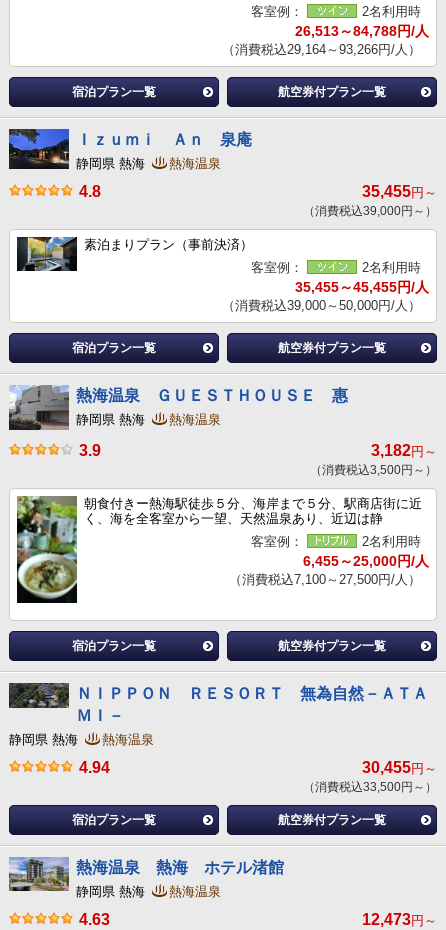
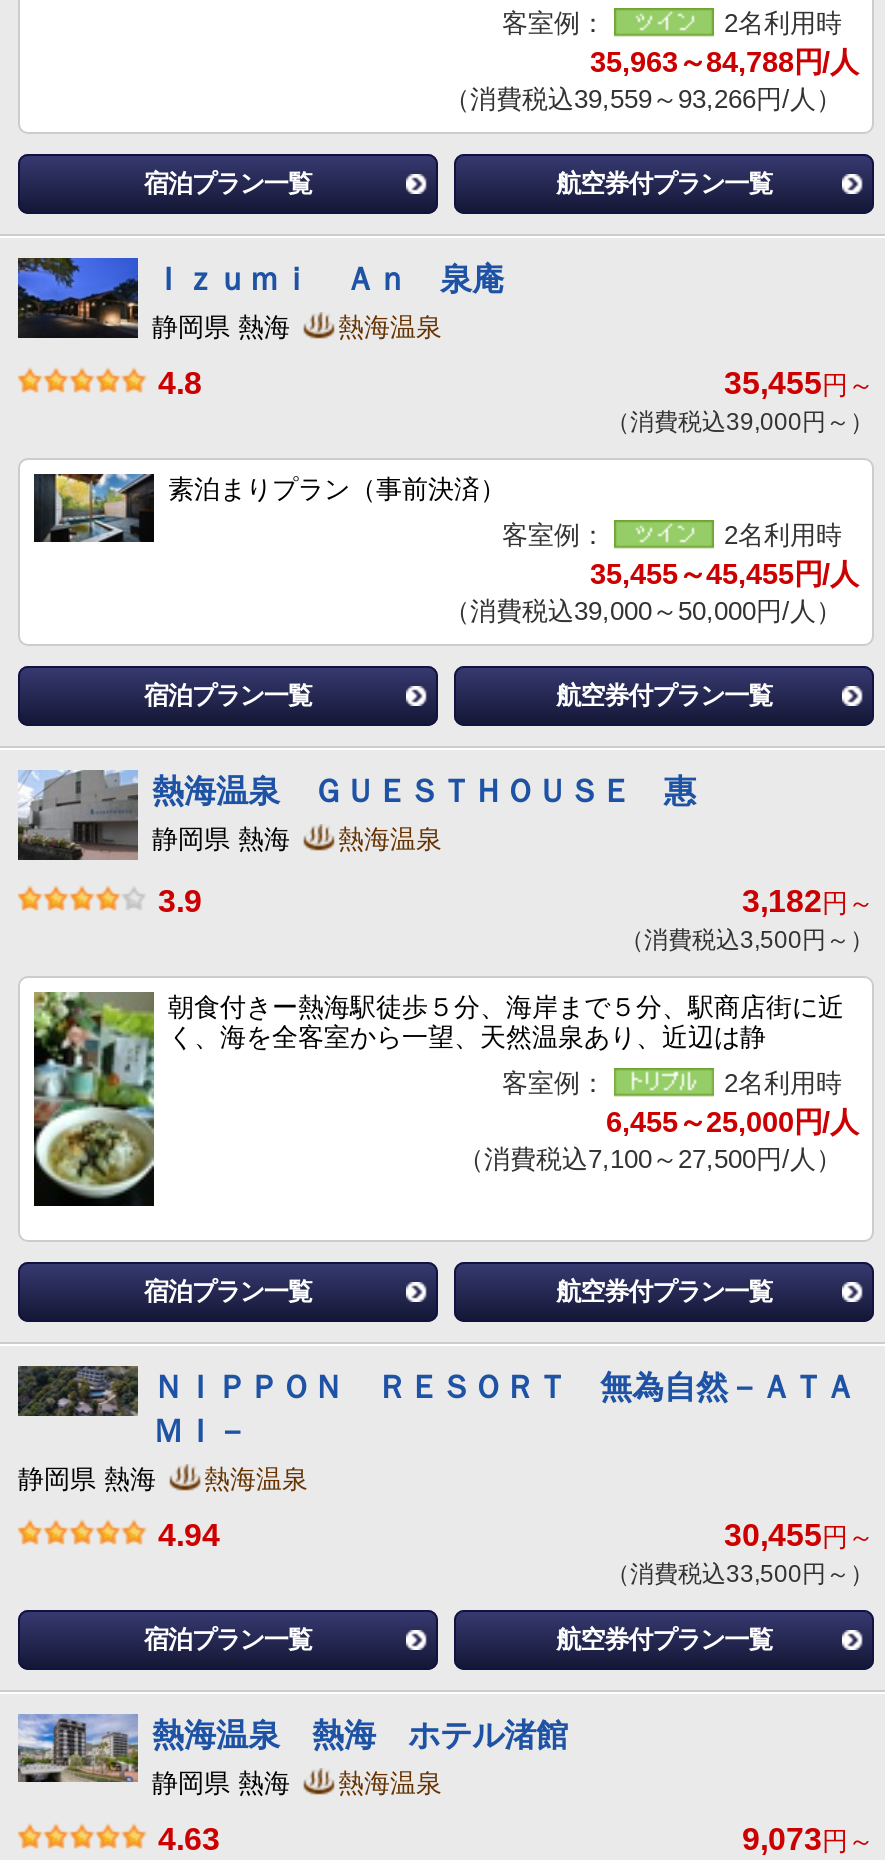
- 26,513～84,788円/人
+ 35,963～84,788円/人

- （消費税込29,164～93,266円/人）
+ （消費税込39,559～93,266円/人）

- 12,473円～
+ 9,073円～
